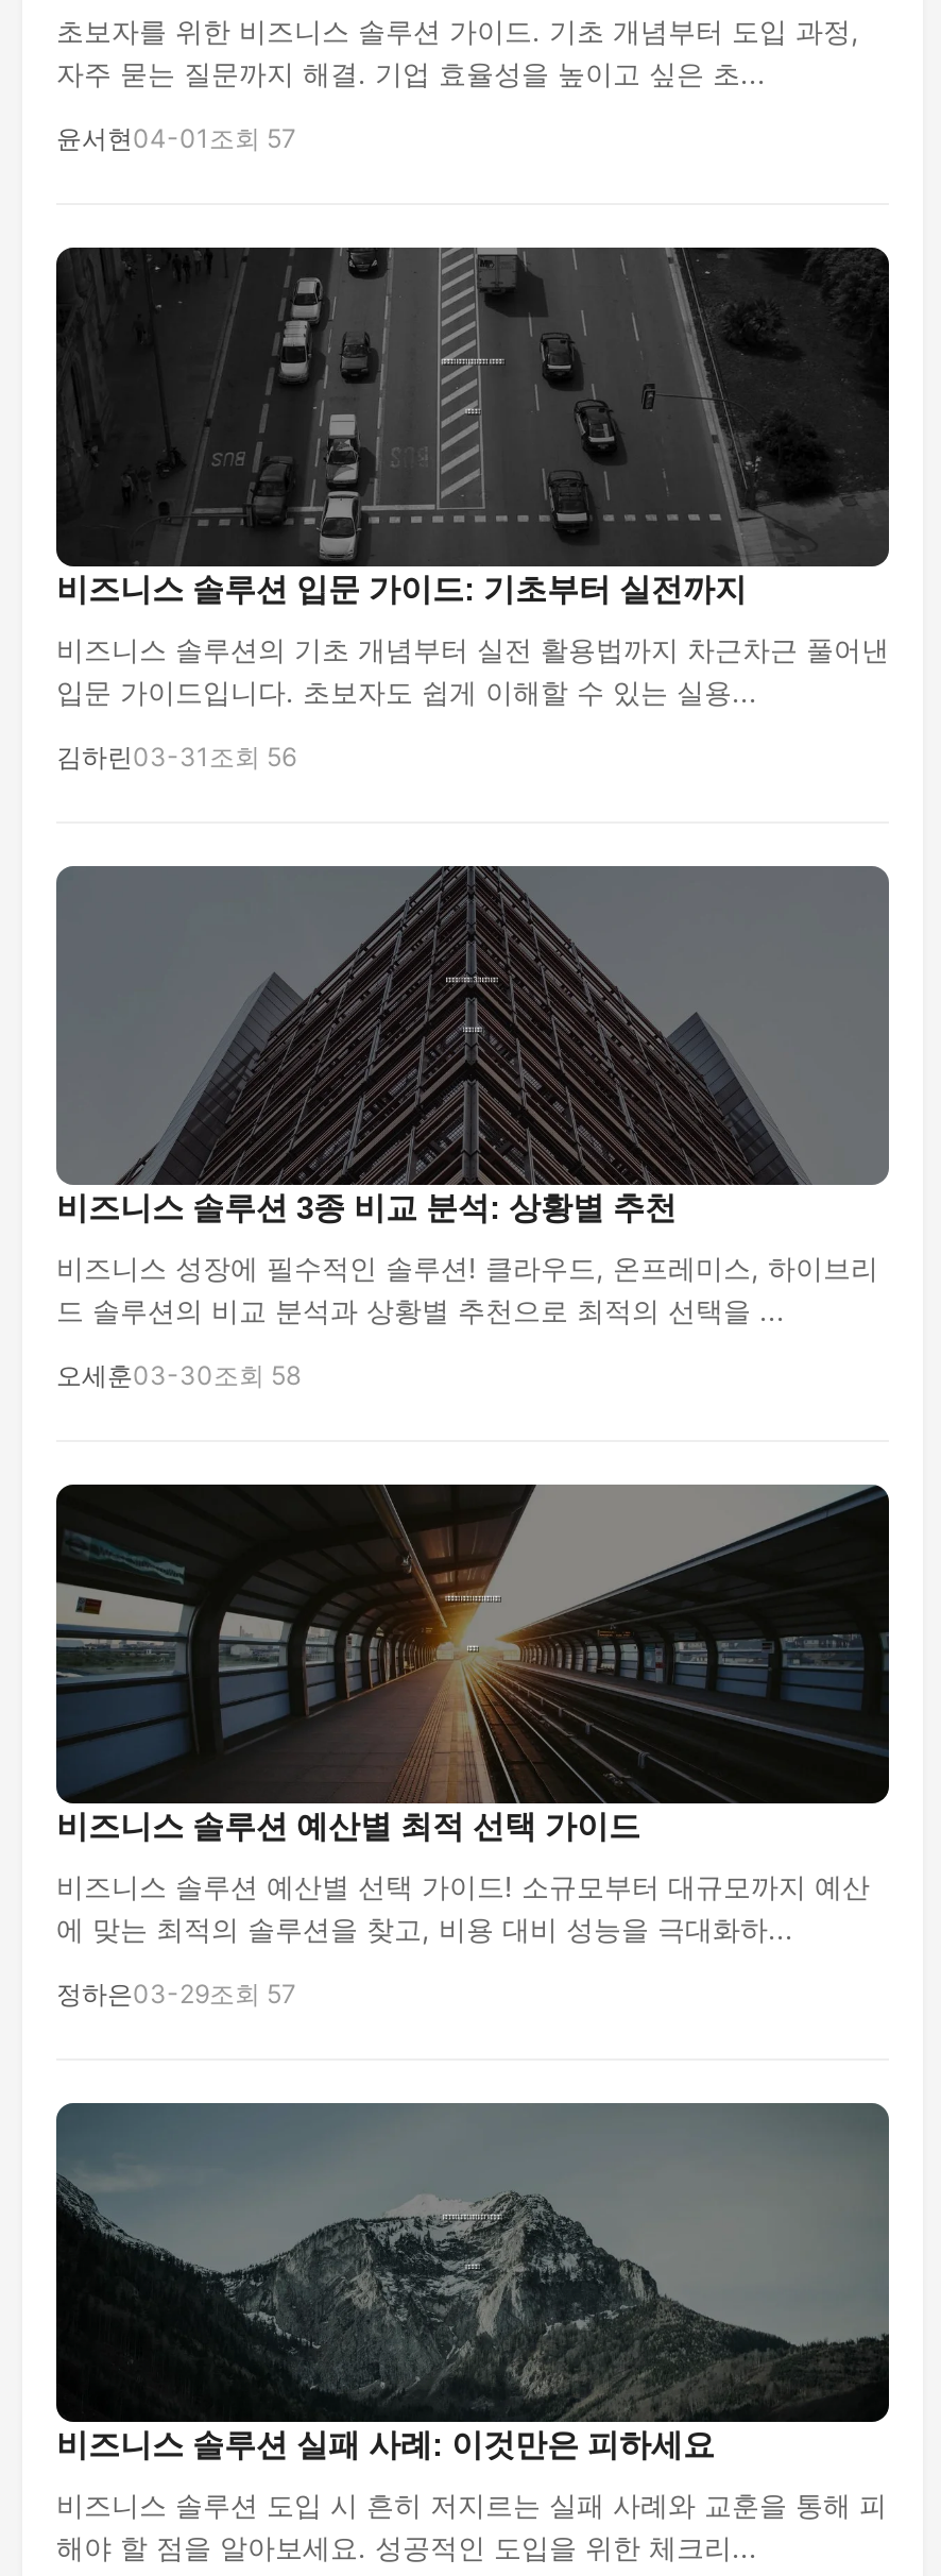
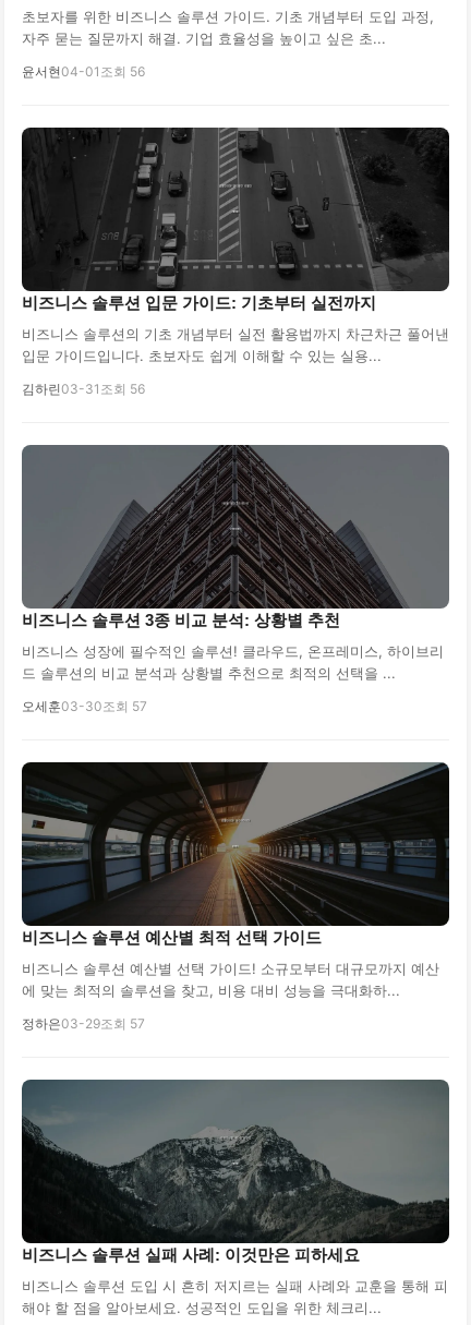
- 윤서현 04-01 조회 57
+ 윤서현 04-01 조회 56

- 오세훈03-30조회 58
+ 오세훈03-30조회 57
